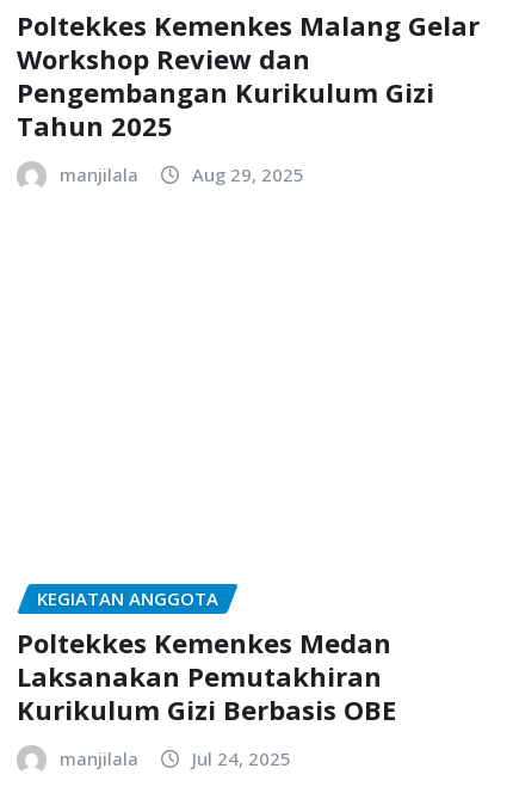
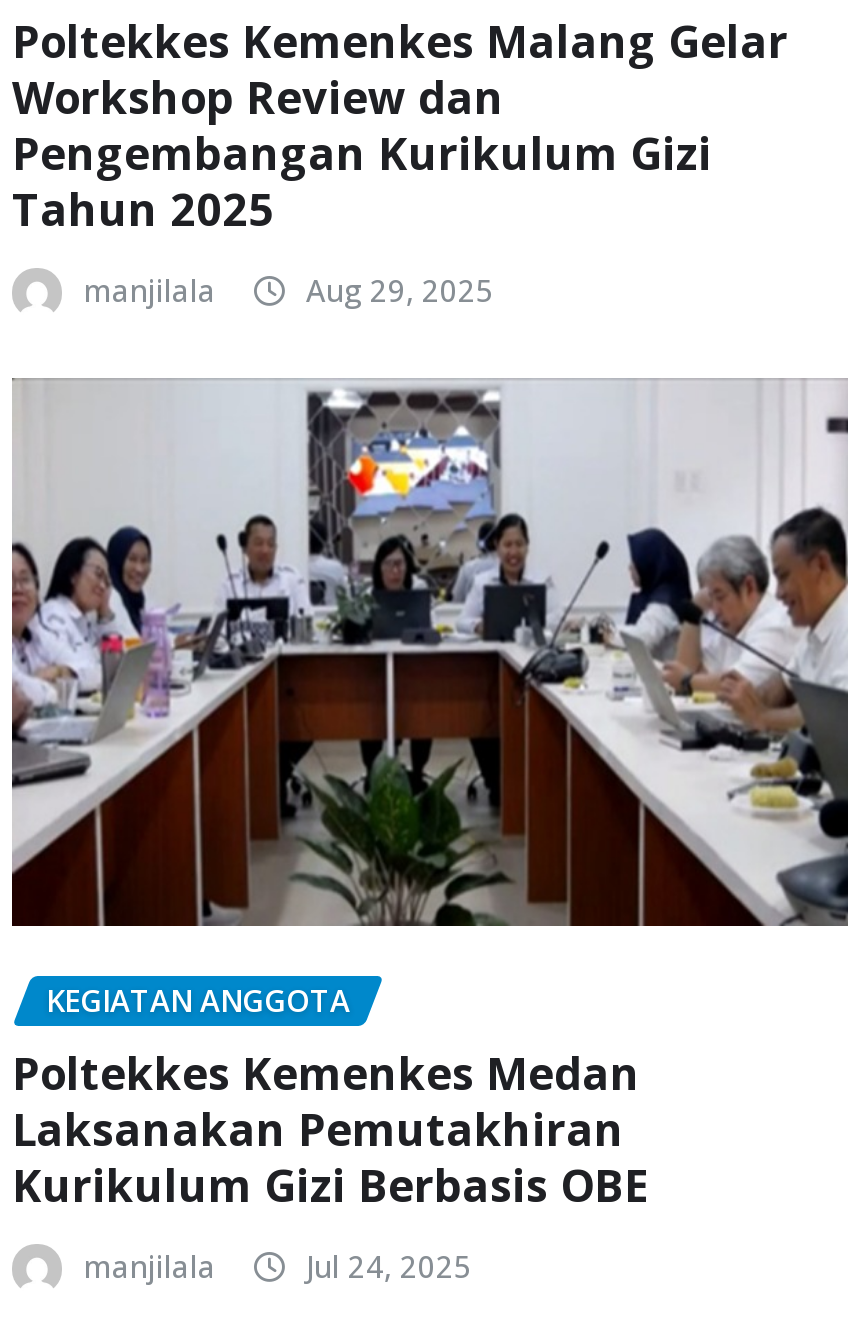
+ [image]
